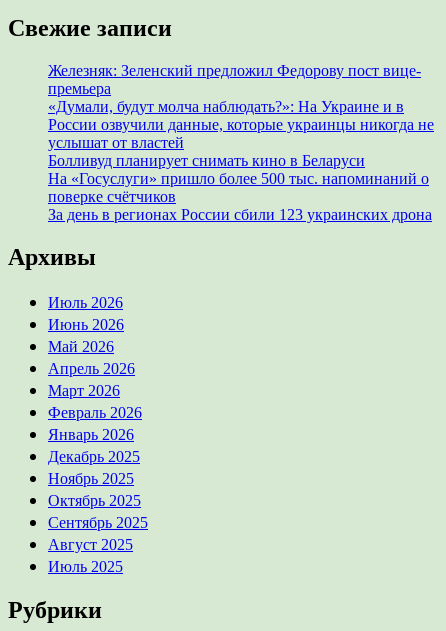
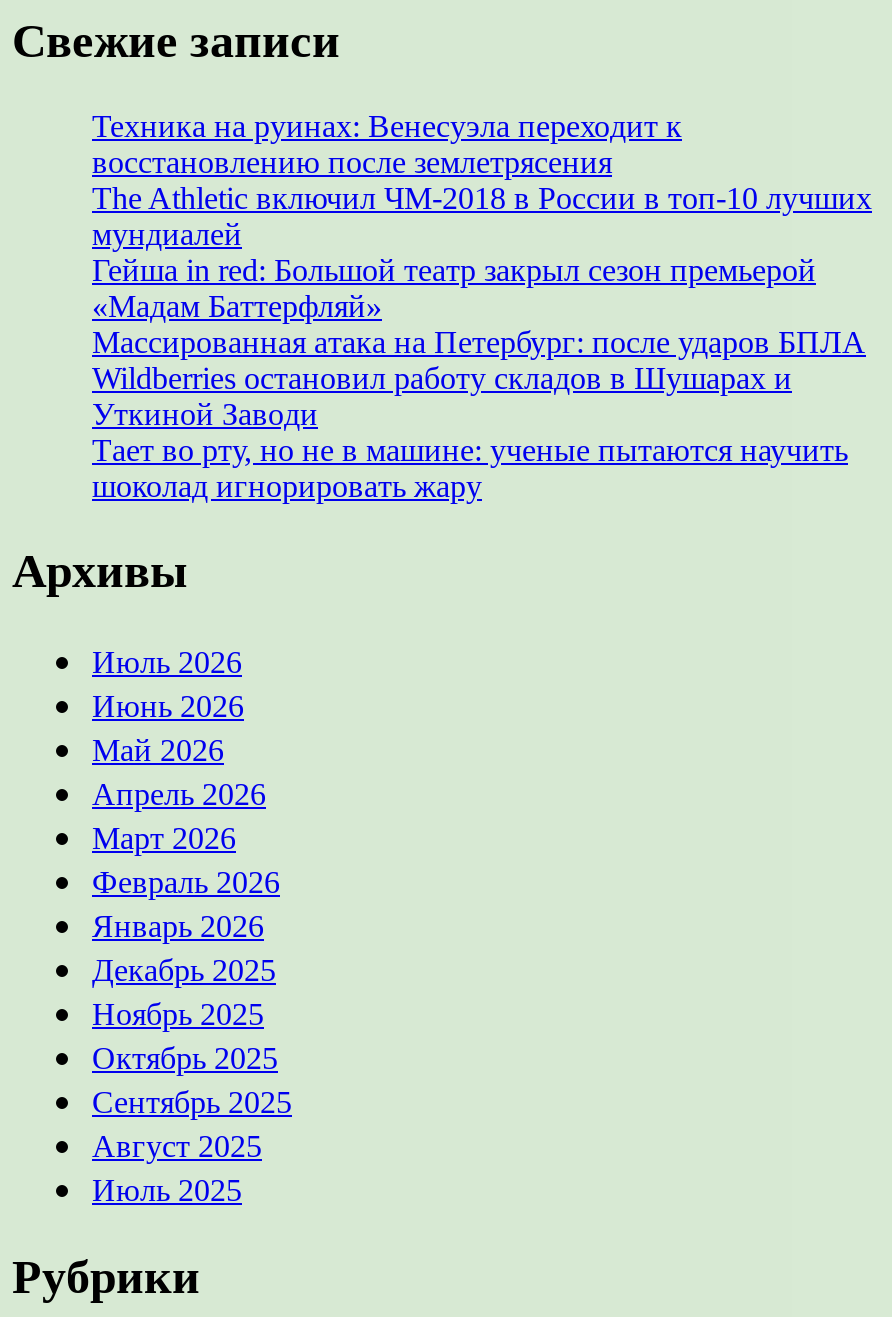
- Железняк: Зеленский предложил Федорову пост вице-
- премьера
- «Думали, будут молча наблюдать?»: На Украине и в
- России озвучили данные, которые украинцы никогда не
- услышат от властей
- Болливуд планирует снимать кино в Беларуси
- На «Госуслуги» пришло более 500 тыс. напоминаний о
- поверке счётчиков
- За день в регионах России сбили 123 украинских дрона
+ Техника на руинах: Венесуэла переходит к
+ восстановлению после землетрясения
+ The Athletic включил ЧМ-2018 в России в топ-10 лучших
+ мундиалей
+ Гейша in red: Большой театр закрыл сезон премьерой
+ «Мадам Баттерфляй»
+ Массированная атака на Петербург: после ударов БПЛА
+ Wildberries остановил работу складов в Шушарах и
+ Уткиной Заводи
+ Тает во рту, но не в машине: ученые пытаются научить
+ шоколад игнорировать жару
